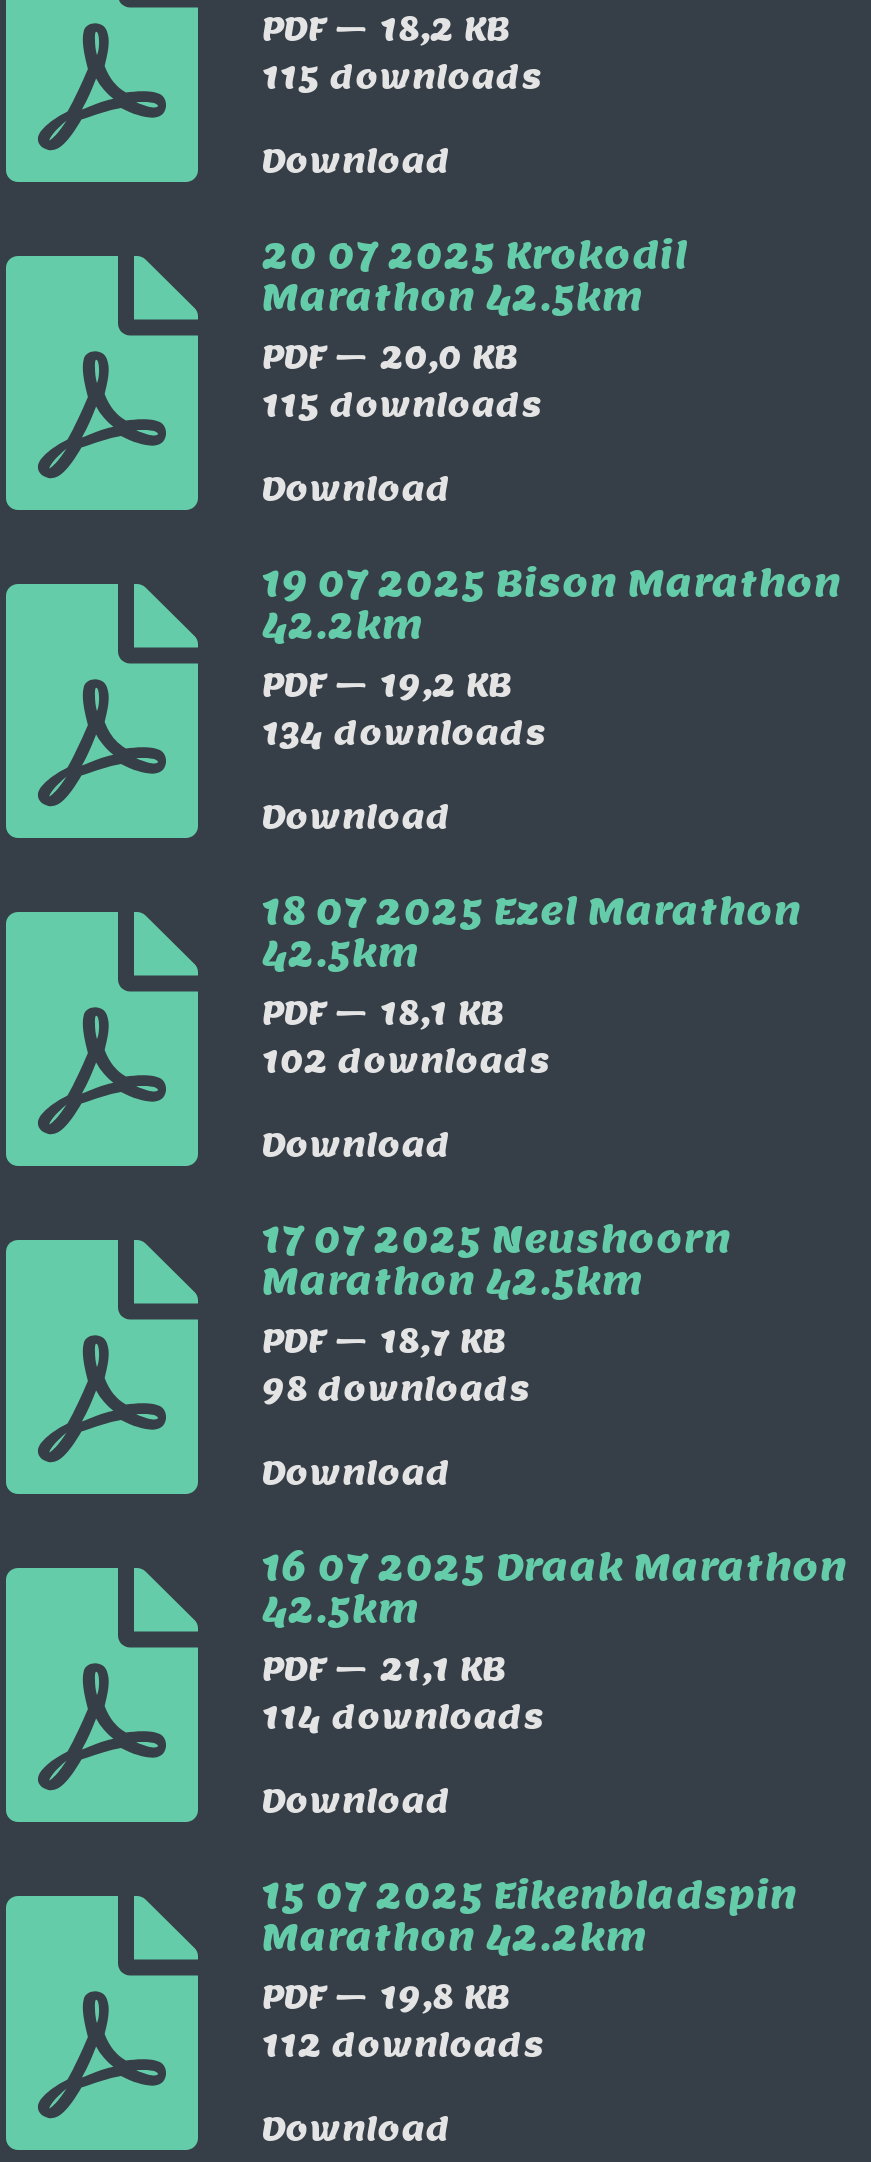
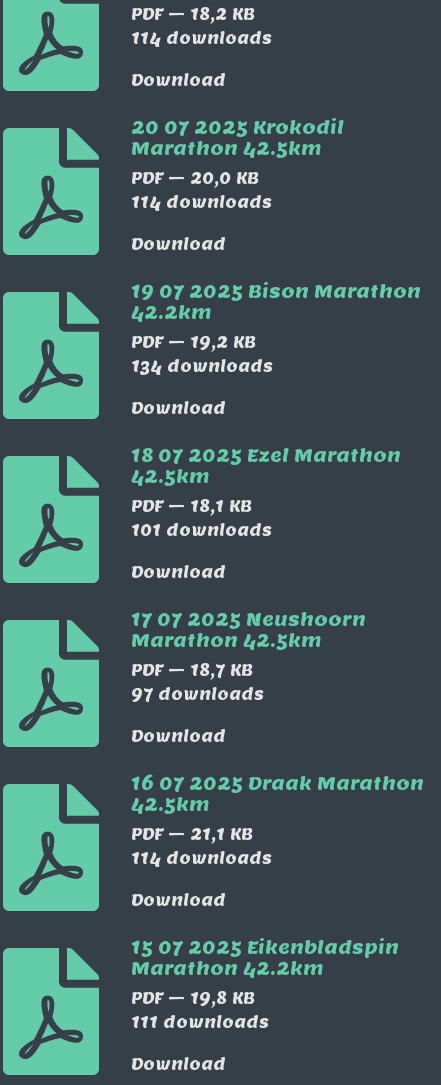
- 115 downloads
+ 114 downloads

- 115 downloads
+ 114 downloads

- 102 downloads
+ 101 downloads

- 98 downloads
+ 97 downloads

- 112 downloads
+ 111 downloads
